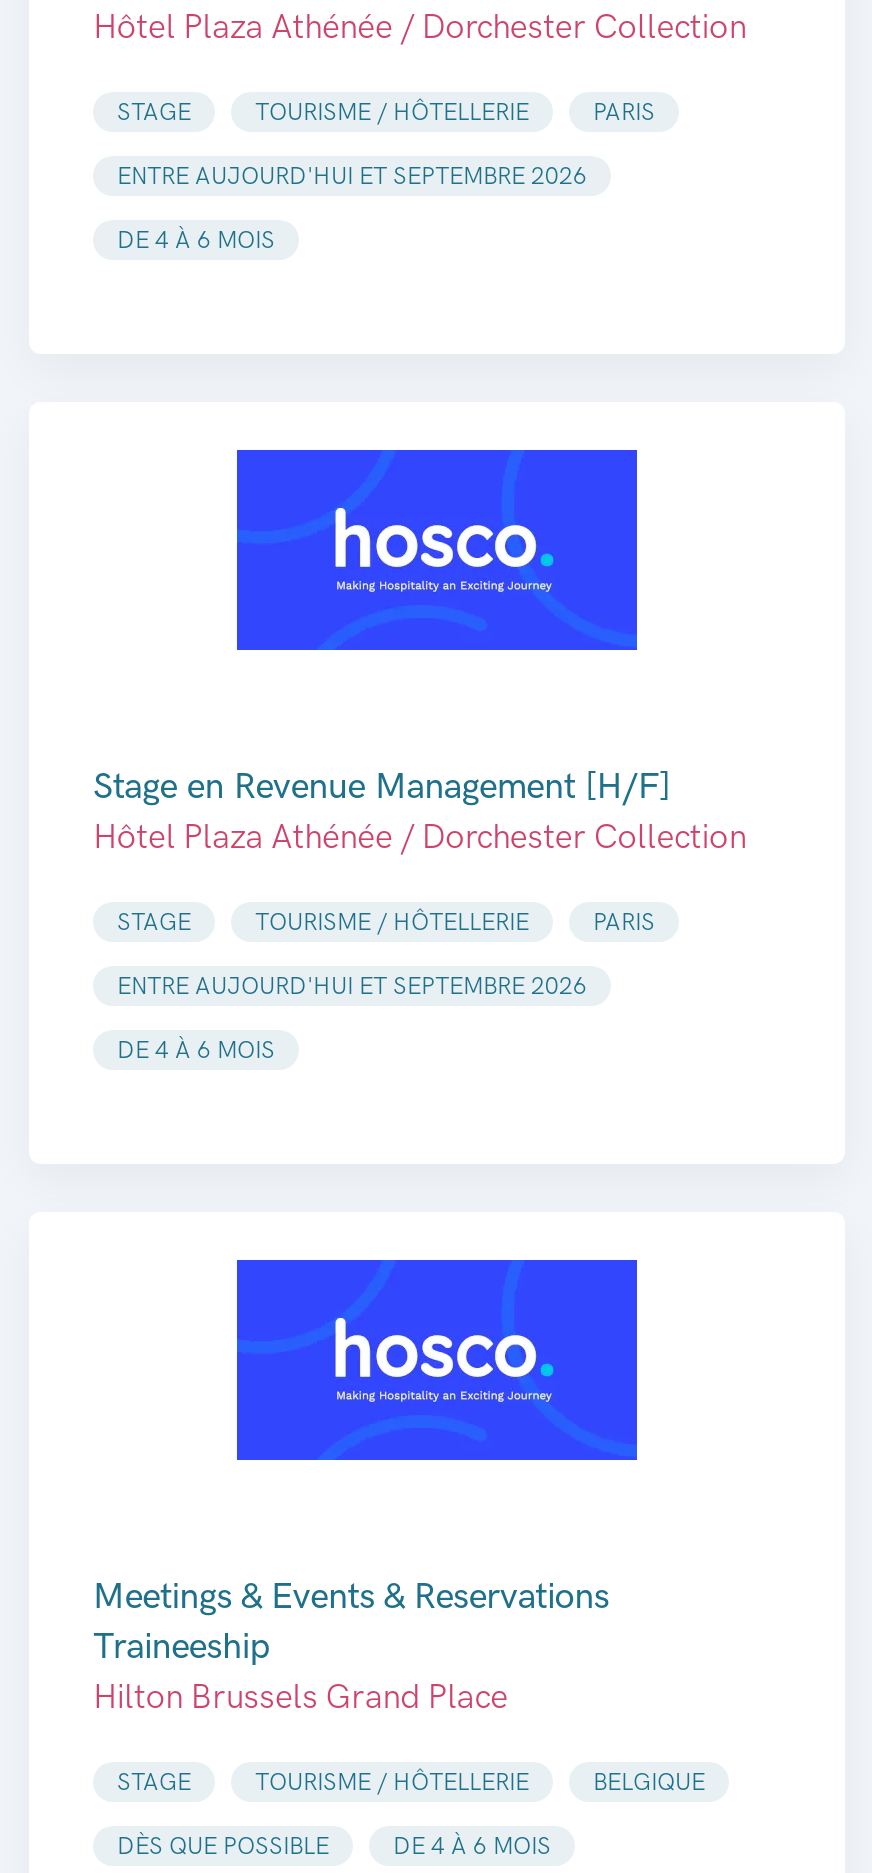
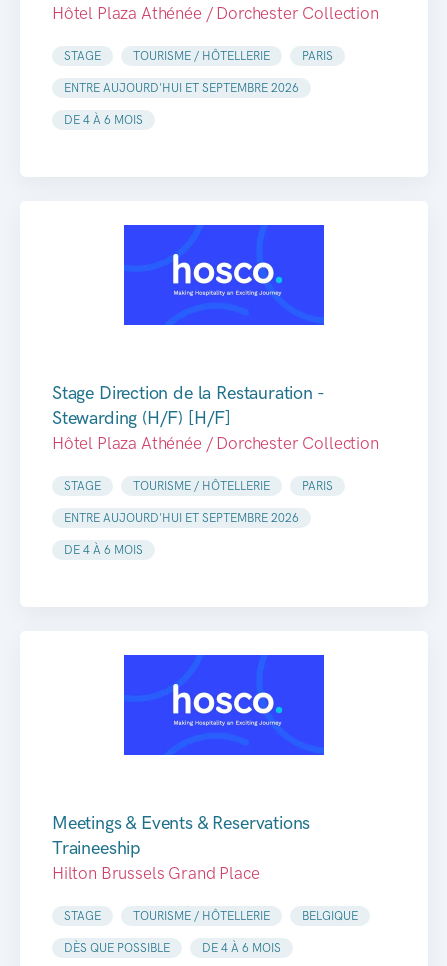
- Stage en Revenue Management [H/F]
+ Stage Direction de la Restauration -
+ Stewarding (H/F) [H/F]
